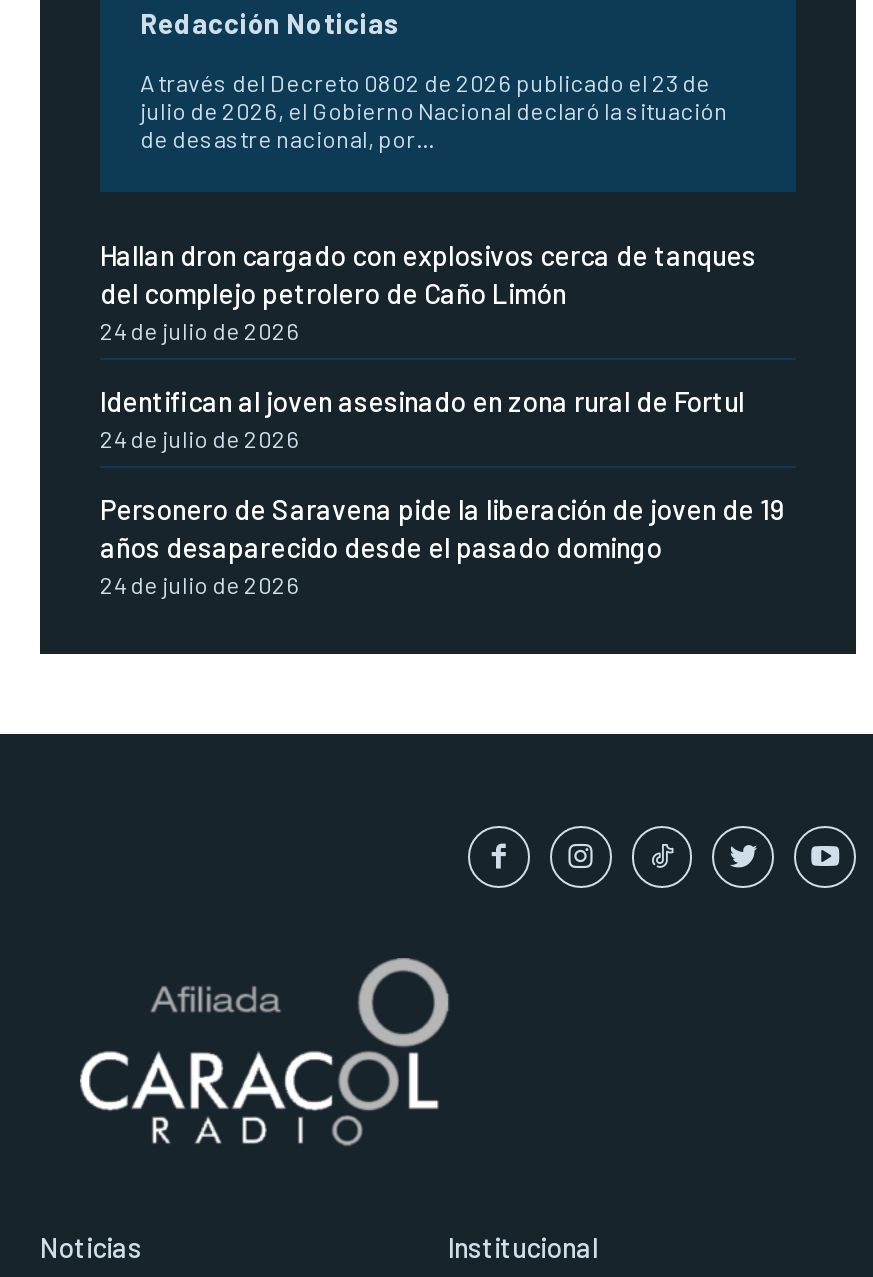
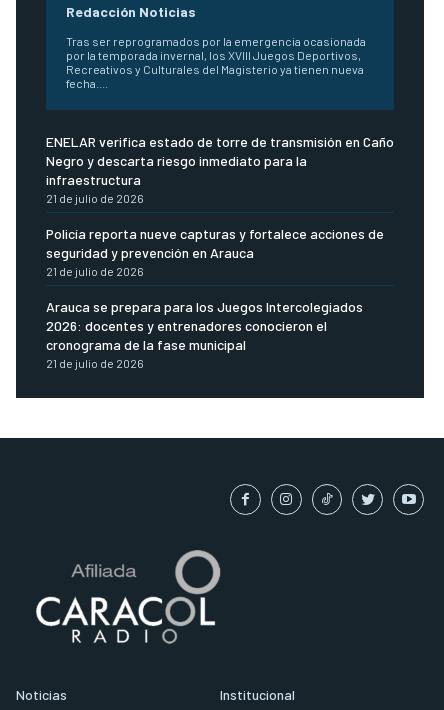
- A través del Decreto 0802 de 2026 publicado el 23 de
- julio de 2026, el Gobierno Nacional declaró la situación
- de desastre nacional, por...
+ Tras ser reprogramados por la emergencia ocasionada
+ por la temporada invernal, los XVIII Juegos Deportivos,
+ Recreativos y Culturales del Magisterio ya tienen nueva
+ fecha....

- Hallan dron cargado con explosivos cerca de tanques
- del complejo petrolero de Caño Limón
- 24 de julio de 2026
+ ENELAR verifica estado de torre de transmisión en Caño
+ Negro y descarta riesgo inmediato para la
+ infraestructura
+ 21 de julio de 2026

- Identifican al joven asesinado en zona rural de Fortul
- 24 de julio de 2026
+ Policía reporta nueve capturas y fortalece acciones de
+ seguridad y prevención en Arauca
+ 21 de julio de 2026

- Personero de Saravena pide la liberación de joven de 19
- años desaparecido desde el pasado domingo
- 24 de julio de 2026
+ Arauca se prepara para los Juegos Intercolegiados
+ 2026: docentes y entrenadores conocieron el
+ cronograma de la fase municipal
+ 21 de julio de 2026
